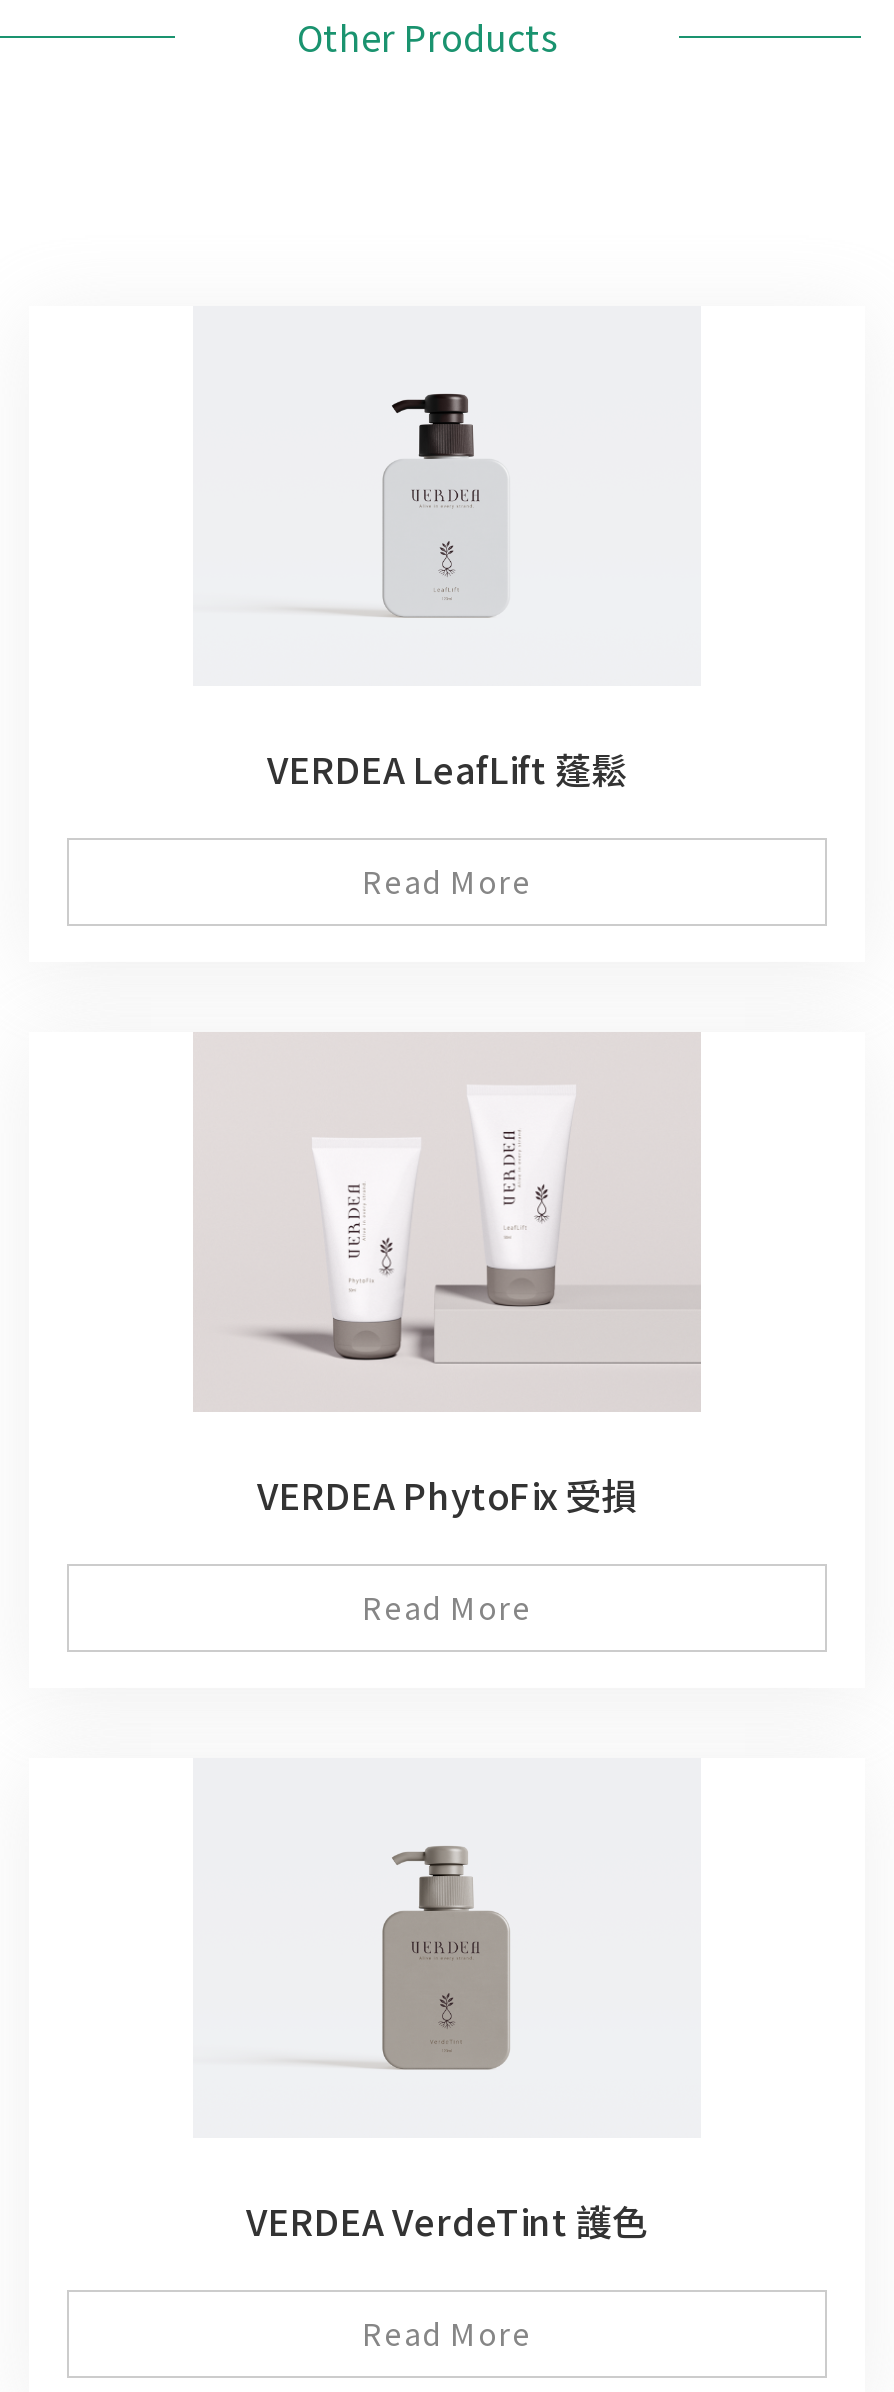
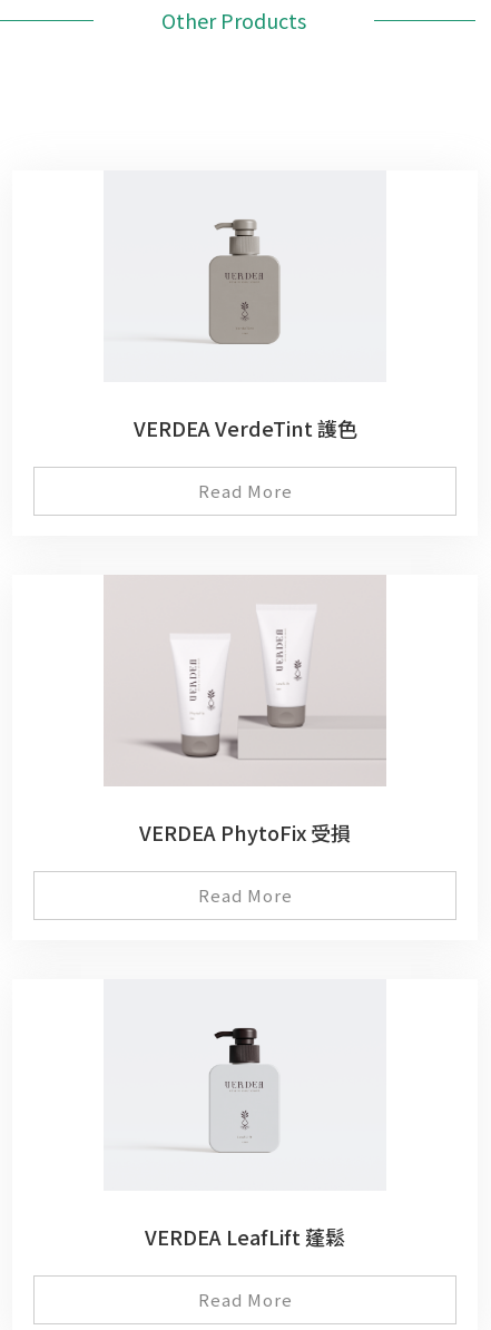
moved down: [image]

moved down: VERDEA LeafLift 蓬鬆

moved up: [image]

moved up: VERDEA VerdeTint 護色
